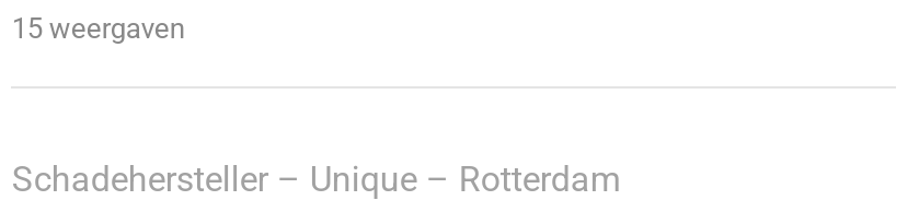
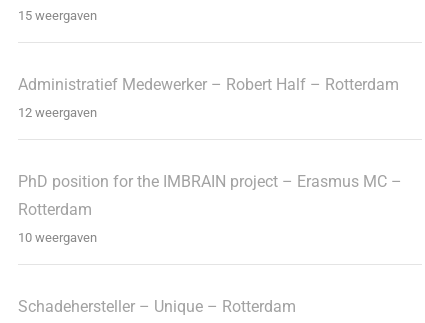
+ Administratief Medewerker – Robert Half – Rotterdam
+ 12 weergaven

+ PhD position for the IMBRAIN project – Erasmus MC –
+ Rotterdam
+ 10 weergaven
